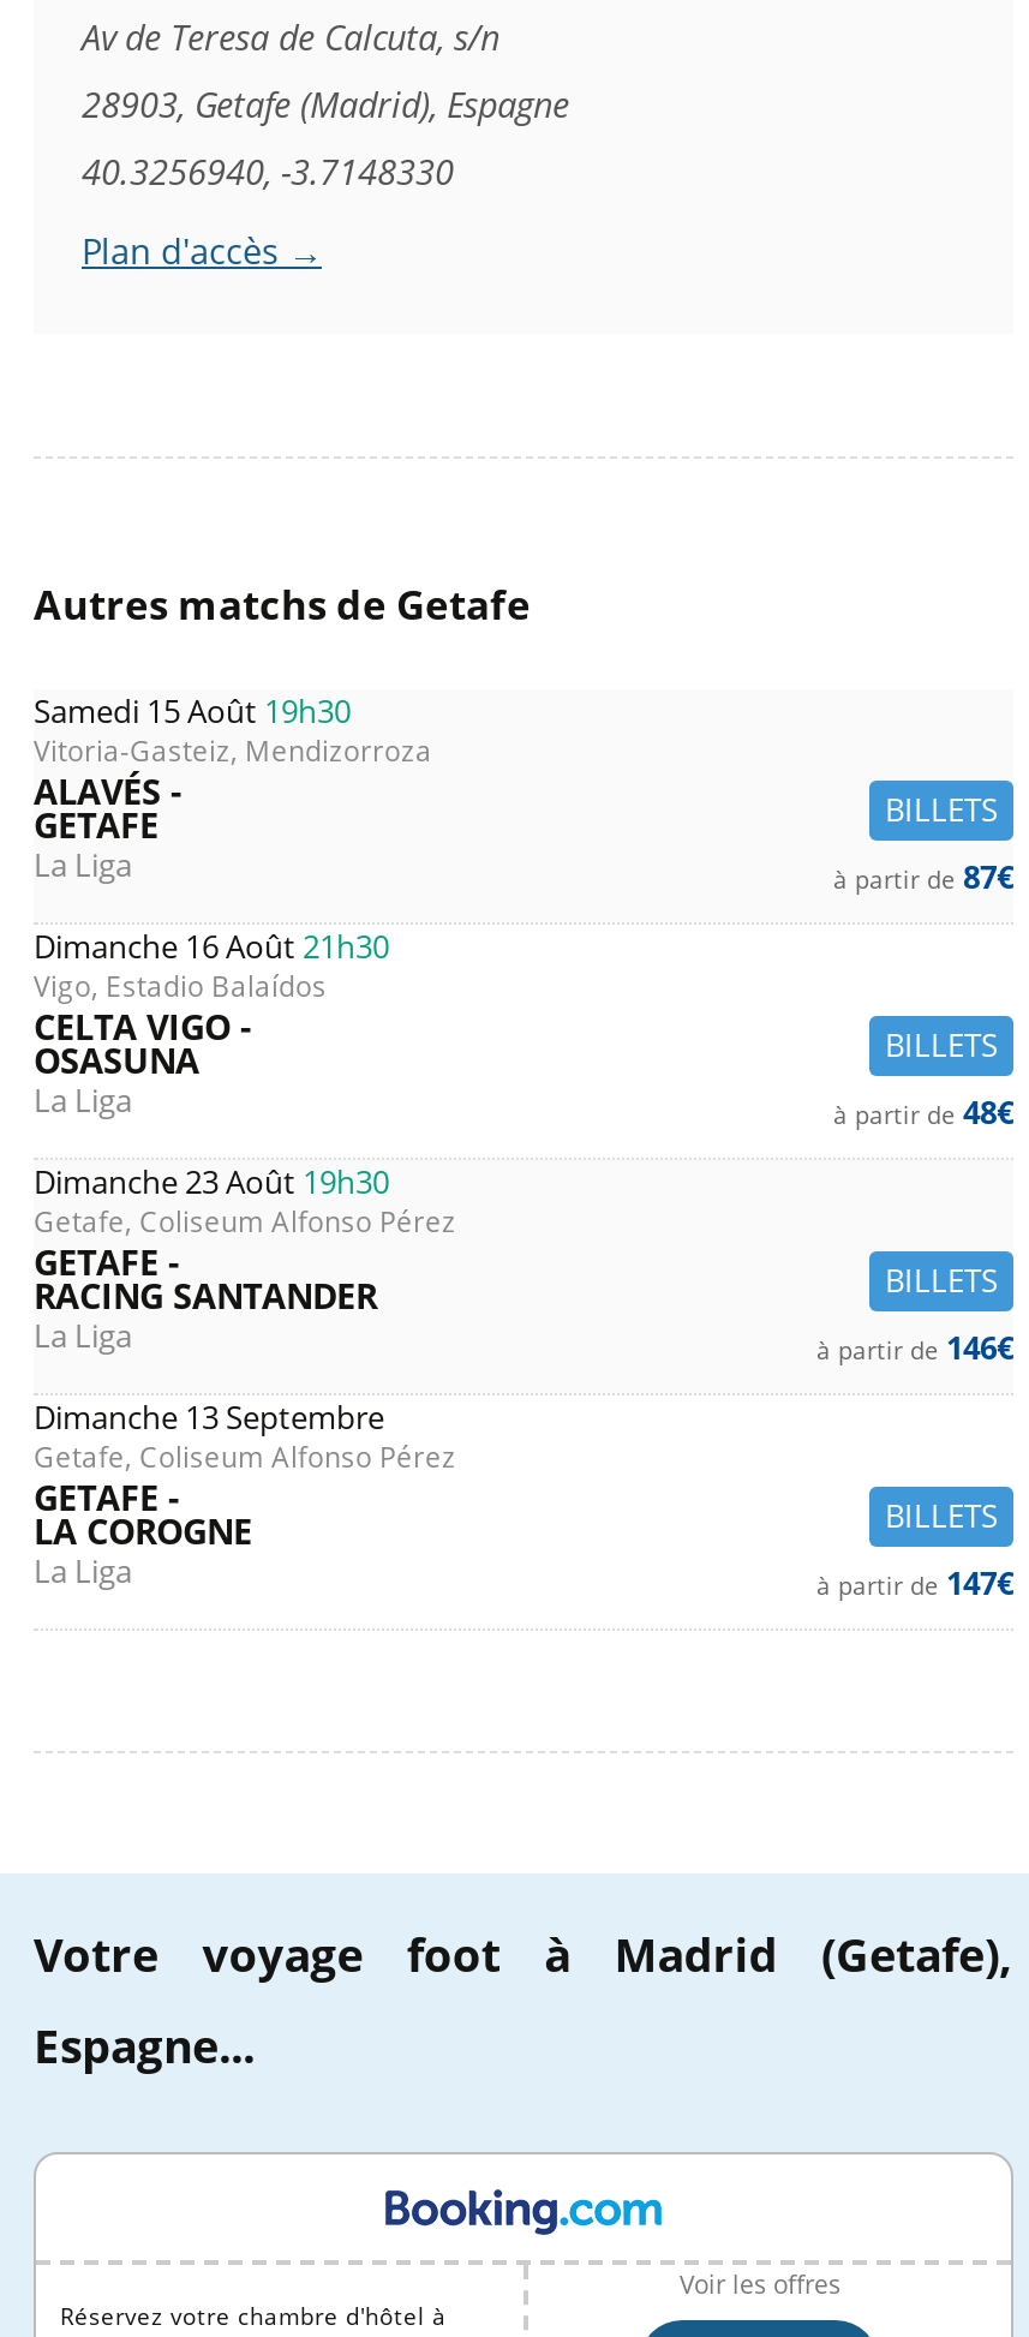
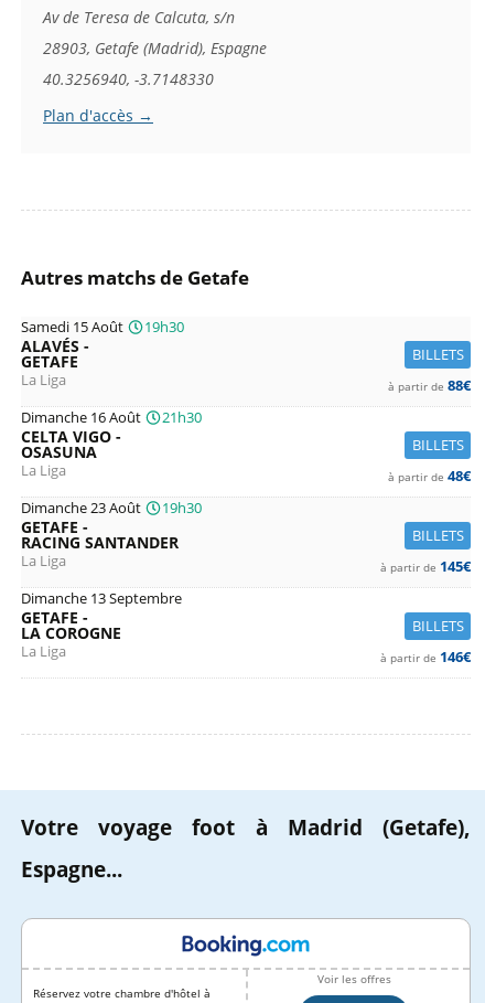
- Samedi 15 Août 19h30
- Vitoria-Gasteiz, Mendizorroza
+ Samedi 15 Août
+ 19h30

- à partir de 87€
+ à partir de 88€

- Dimanche 16 Août 21h30
- Vigo, Estadio Balaídos
+ Dimanche 16 Août
+ 21h30

- Dimanche 23 Août 19h30
- Getafe, Coliseum Alfonso Pérez
+ Dimanche 23 Août
+ 19h30

- à partir de 146€
+ à partir de 145€

- Getafe, Coliseum Alfonso Pérez

- à partir de 147€
+ à partir de 146€
